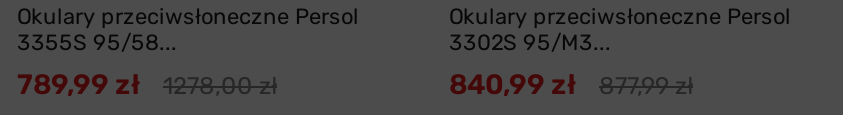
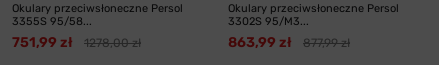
- 789,99 zł
+ 751,99 zł

- 840,99 zł
+ 863,99 zł
